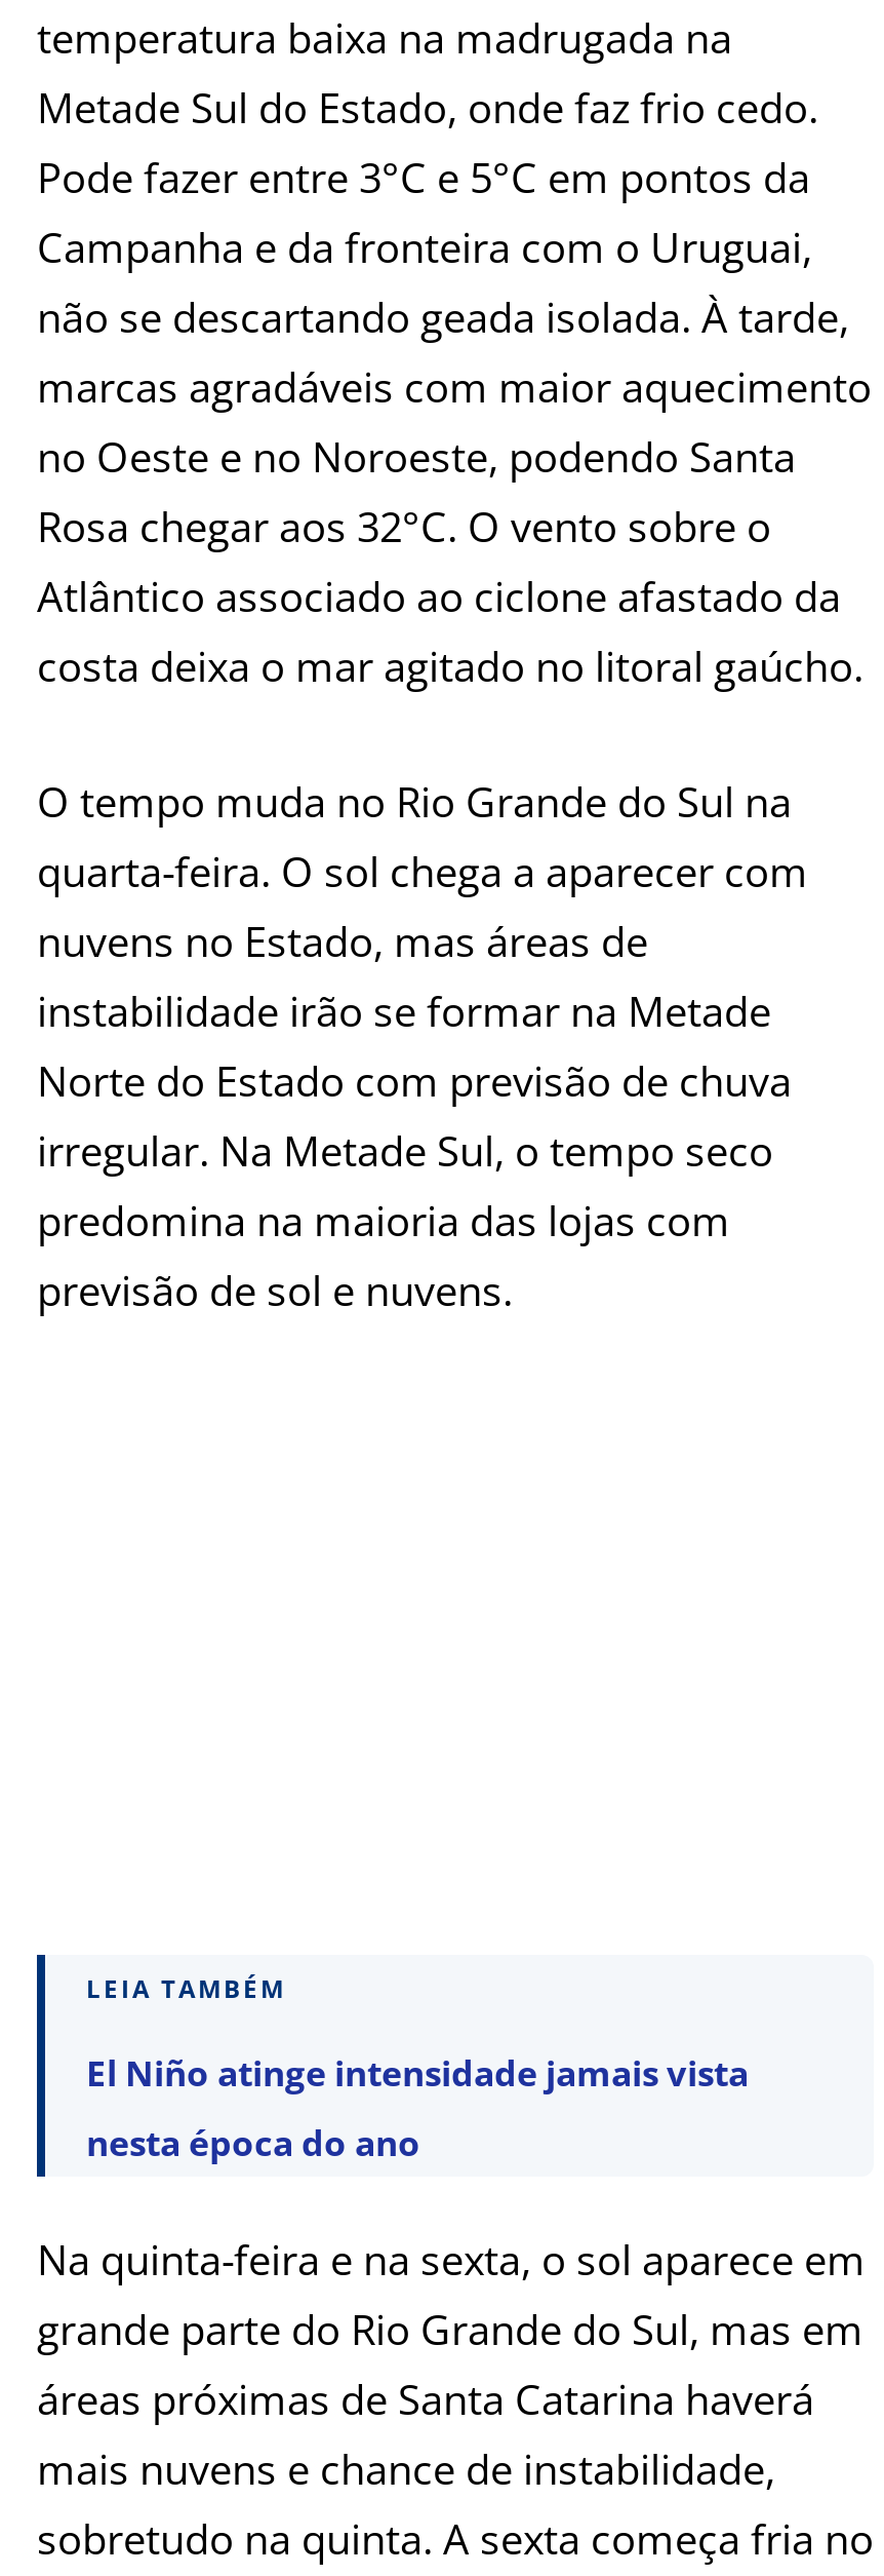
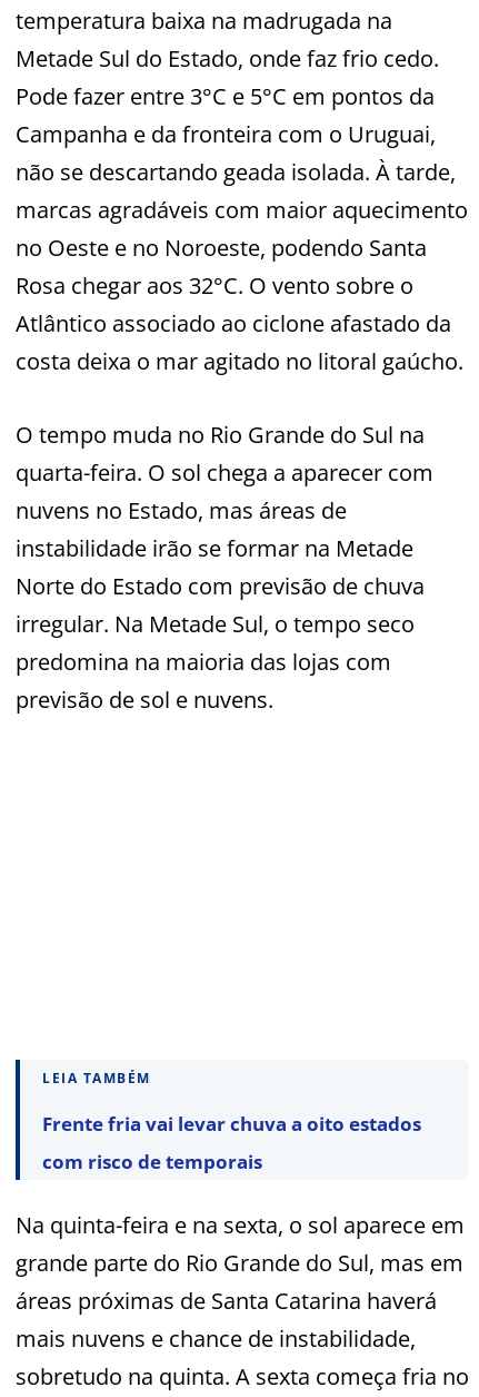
- El Niño atinge intensidade jamais vista
+ Frente fria vai levar chuva a oito estados

- nesta época do ano
+ com risco de temporais
